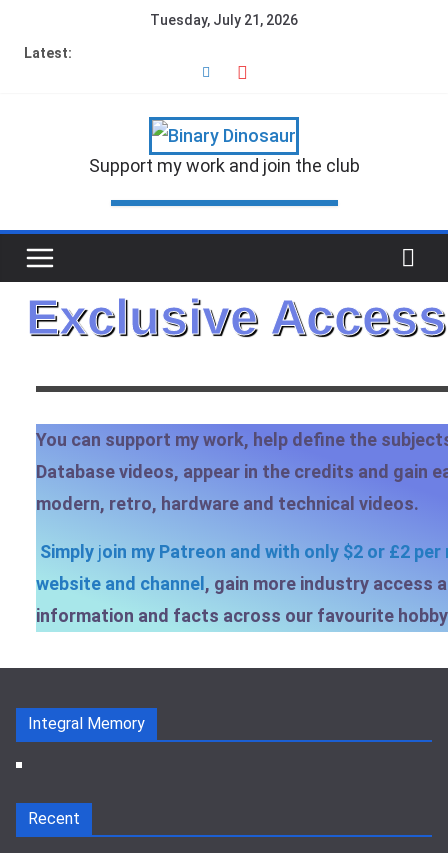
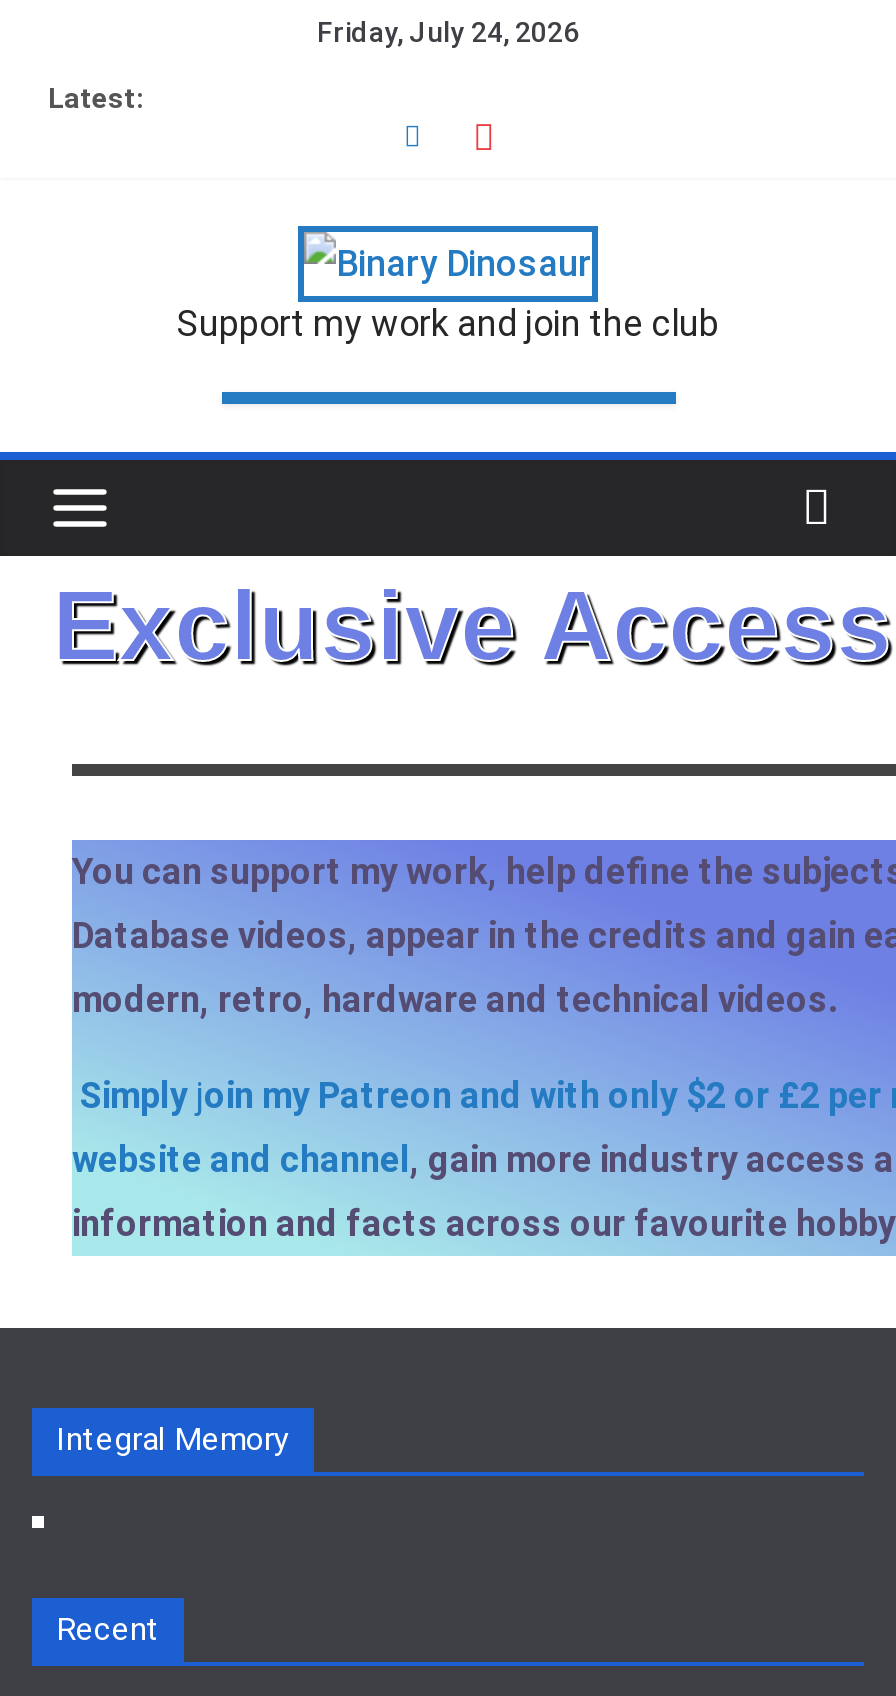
- Tuesday, July 21, 2026
+ Friday, July 24, 2026
